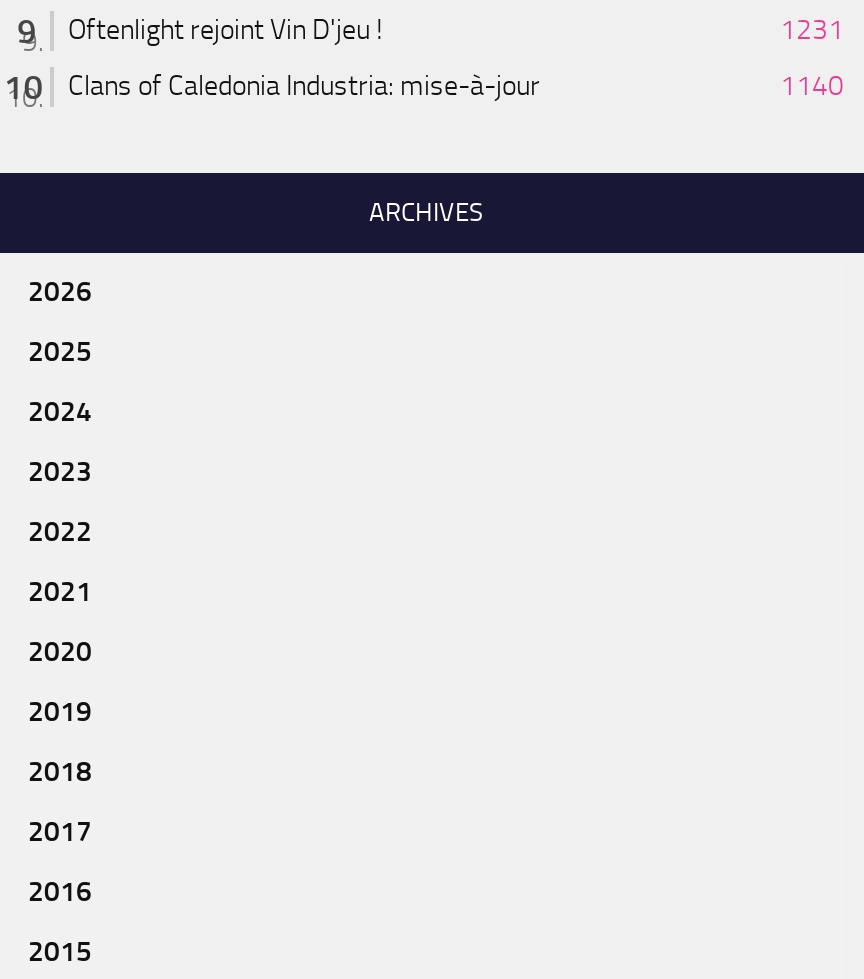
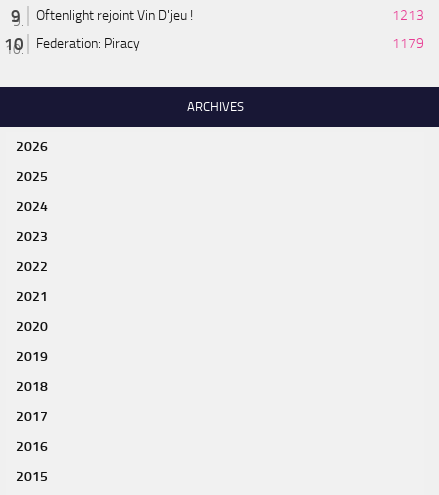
- 1231
+ 1213

- Clans of Caledonia Industria: mise-à-jour
- 1140
+ Federation: Piracy
+ 1179
